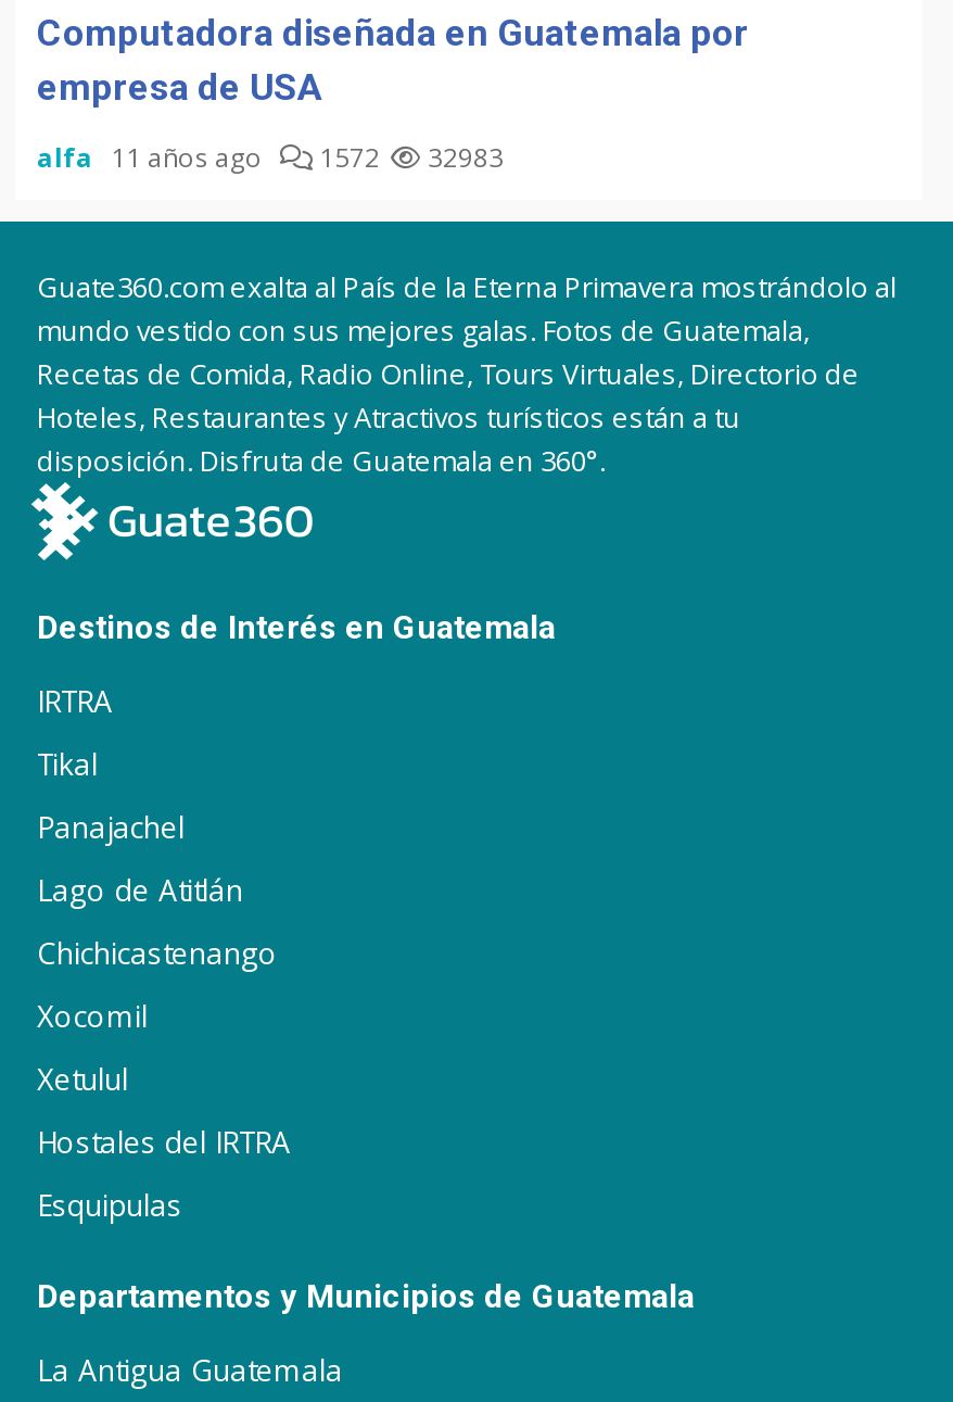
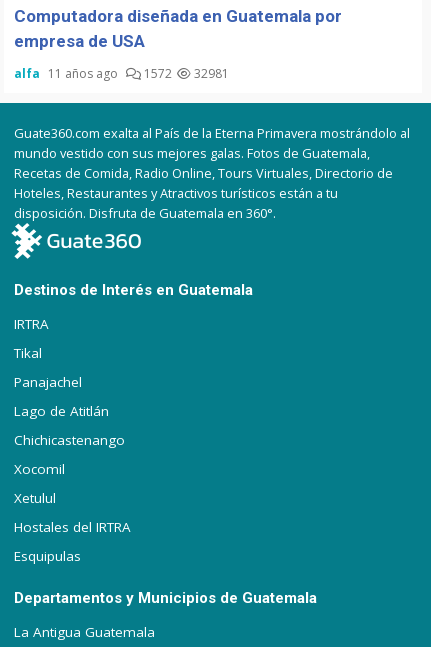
- alfa 11 años ago 1572 32983
+ alfa 11 años ago 1572 32981
